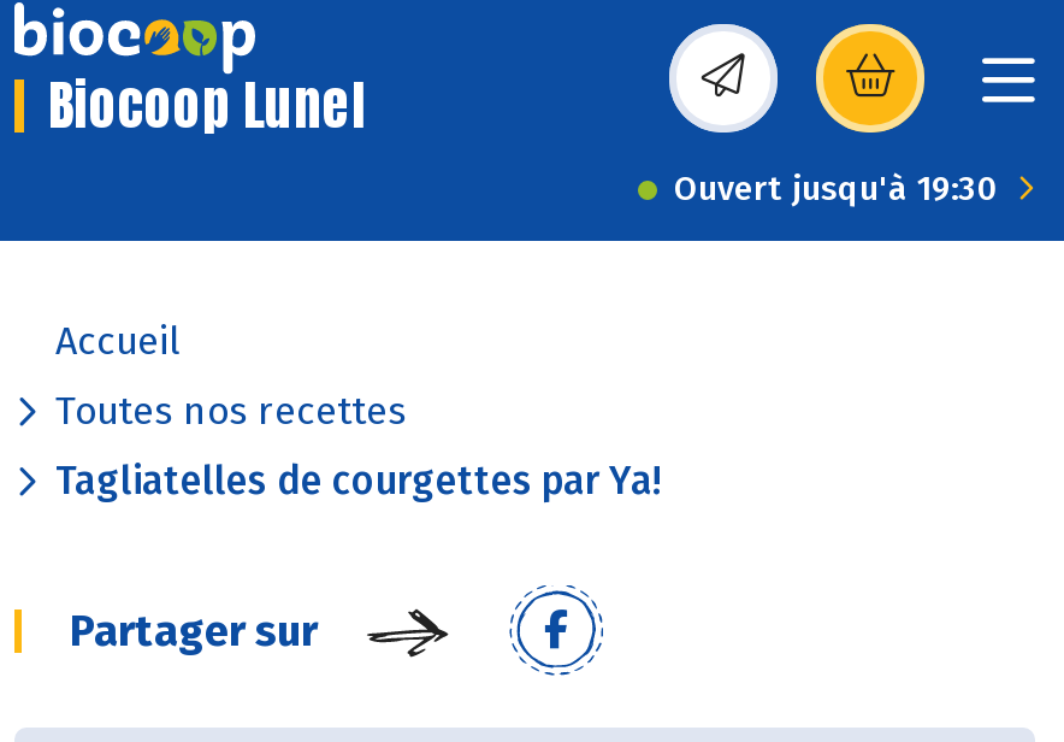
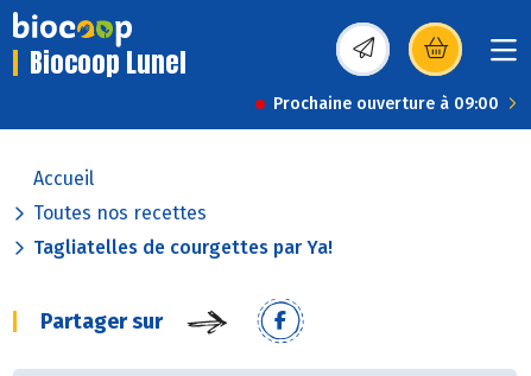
- Ouvert jusqu'à 19:30
+ Prochaine ouverture à 09:00
